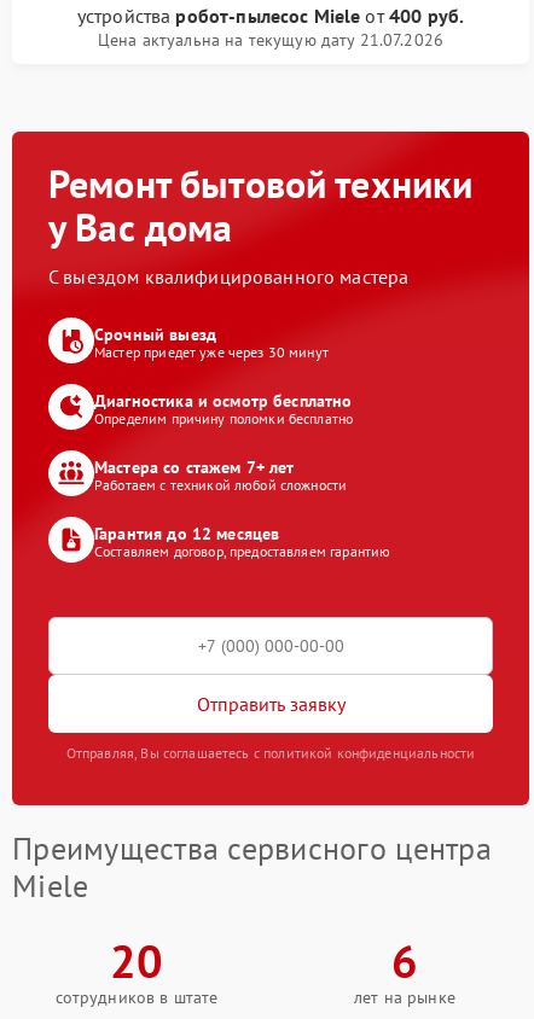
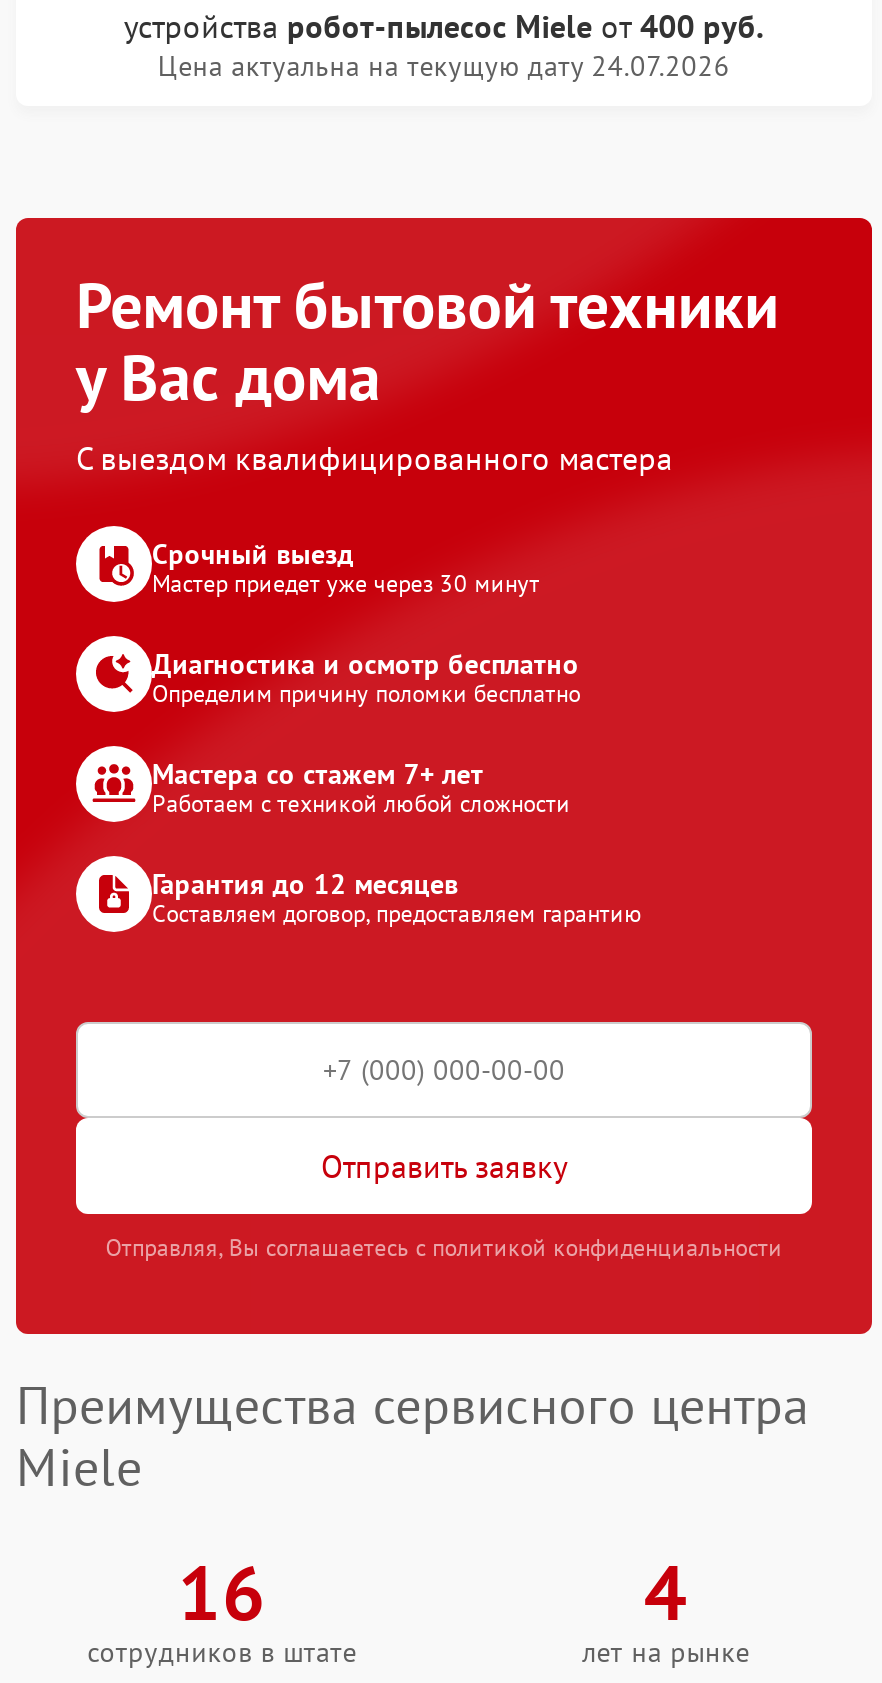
- Цена актуальна на текущую дату 21.07.2026
+ Цена актуальна на текущую дату 24.07.2026

- 20
+ 16

- 6
+ 4
